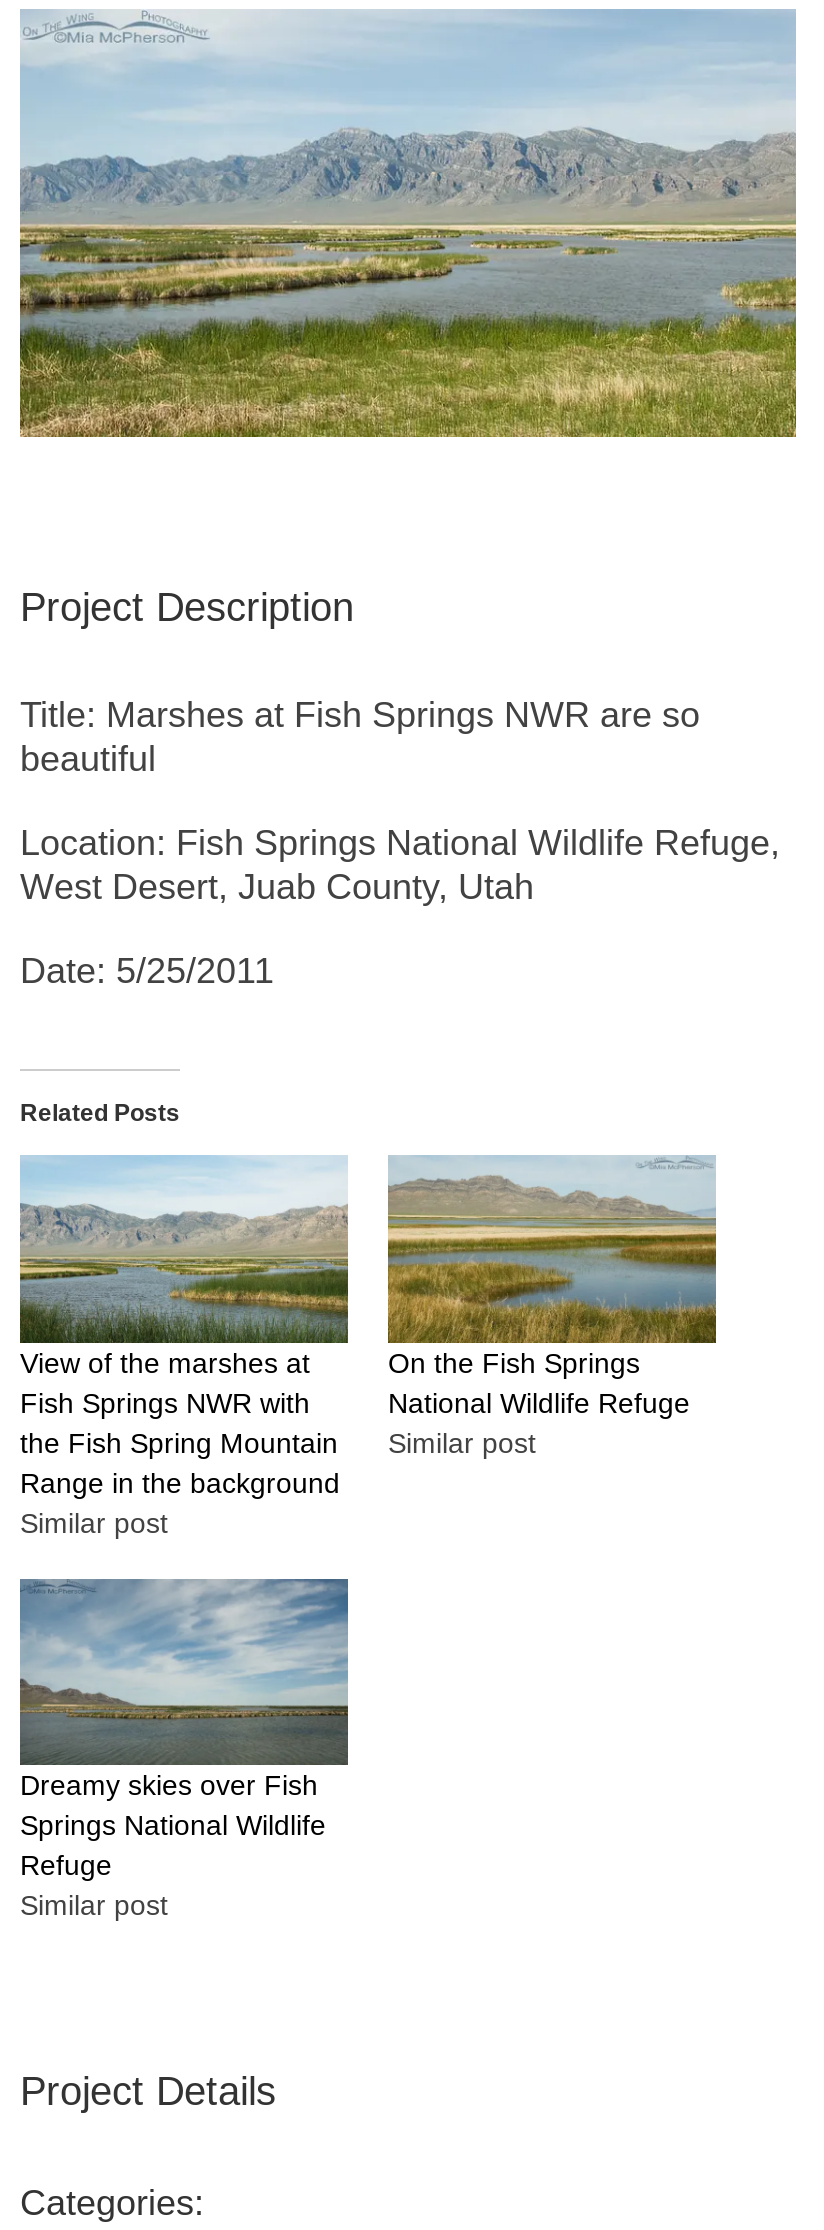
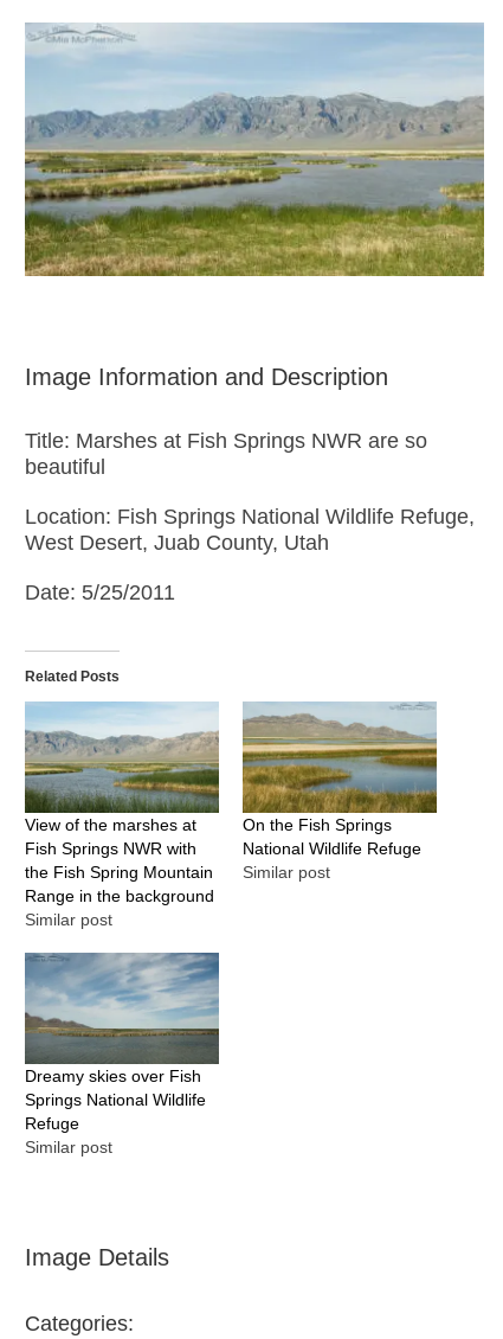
- Project Description
+ Image Information and Description

- Project Details
+ Image Details
